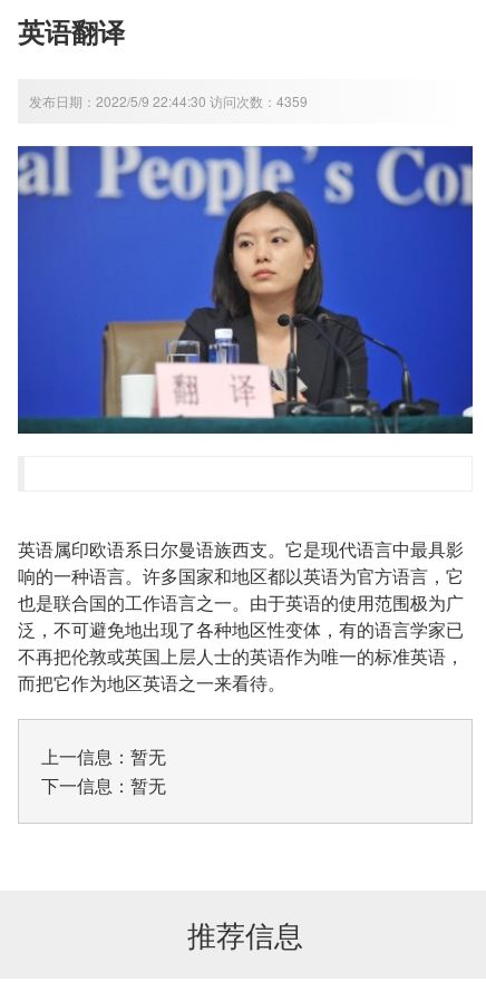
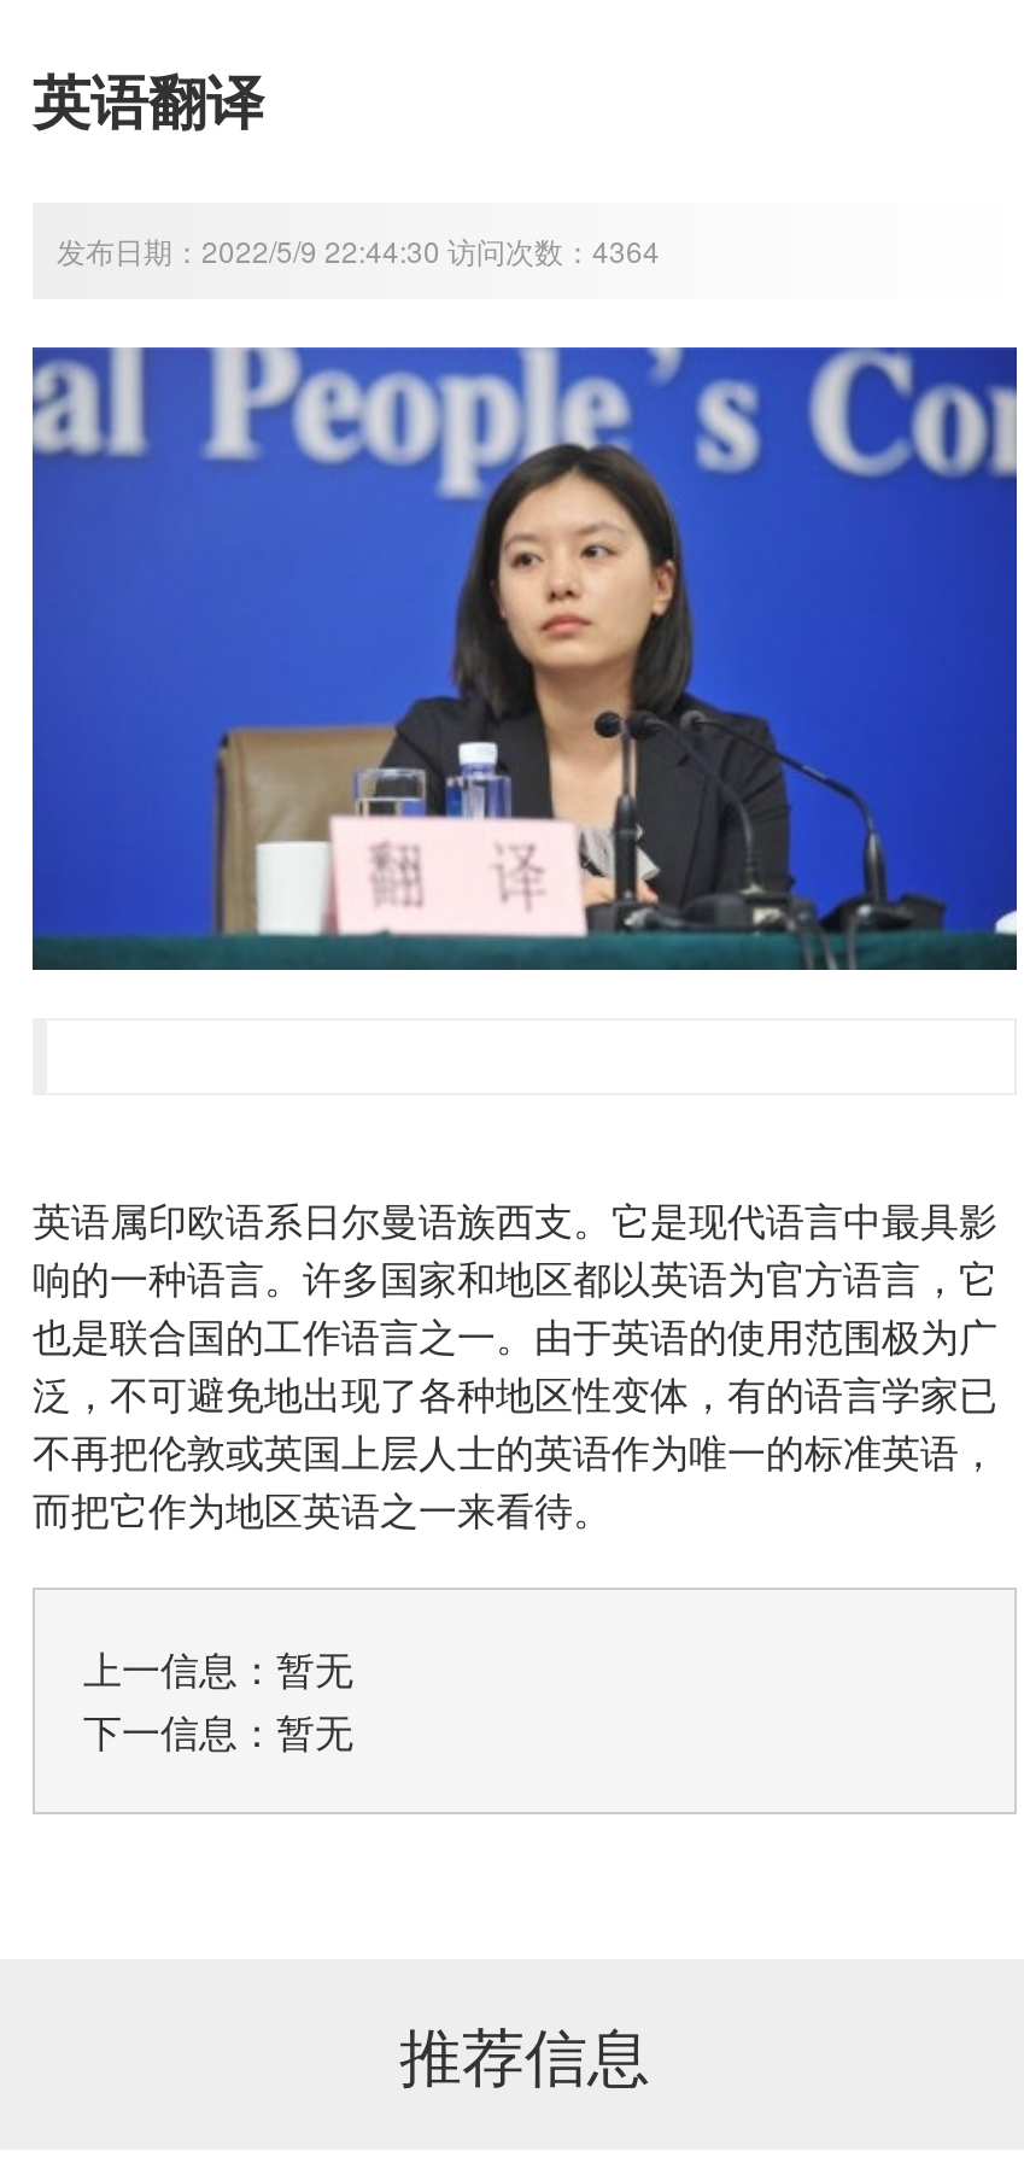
- 发布日期：2022/5/9 22:44:30 访问次数：4359
+ 发布日期：2022/5/9 22:44:30 访问次数：4364
